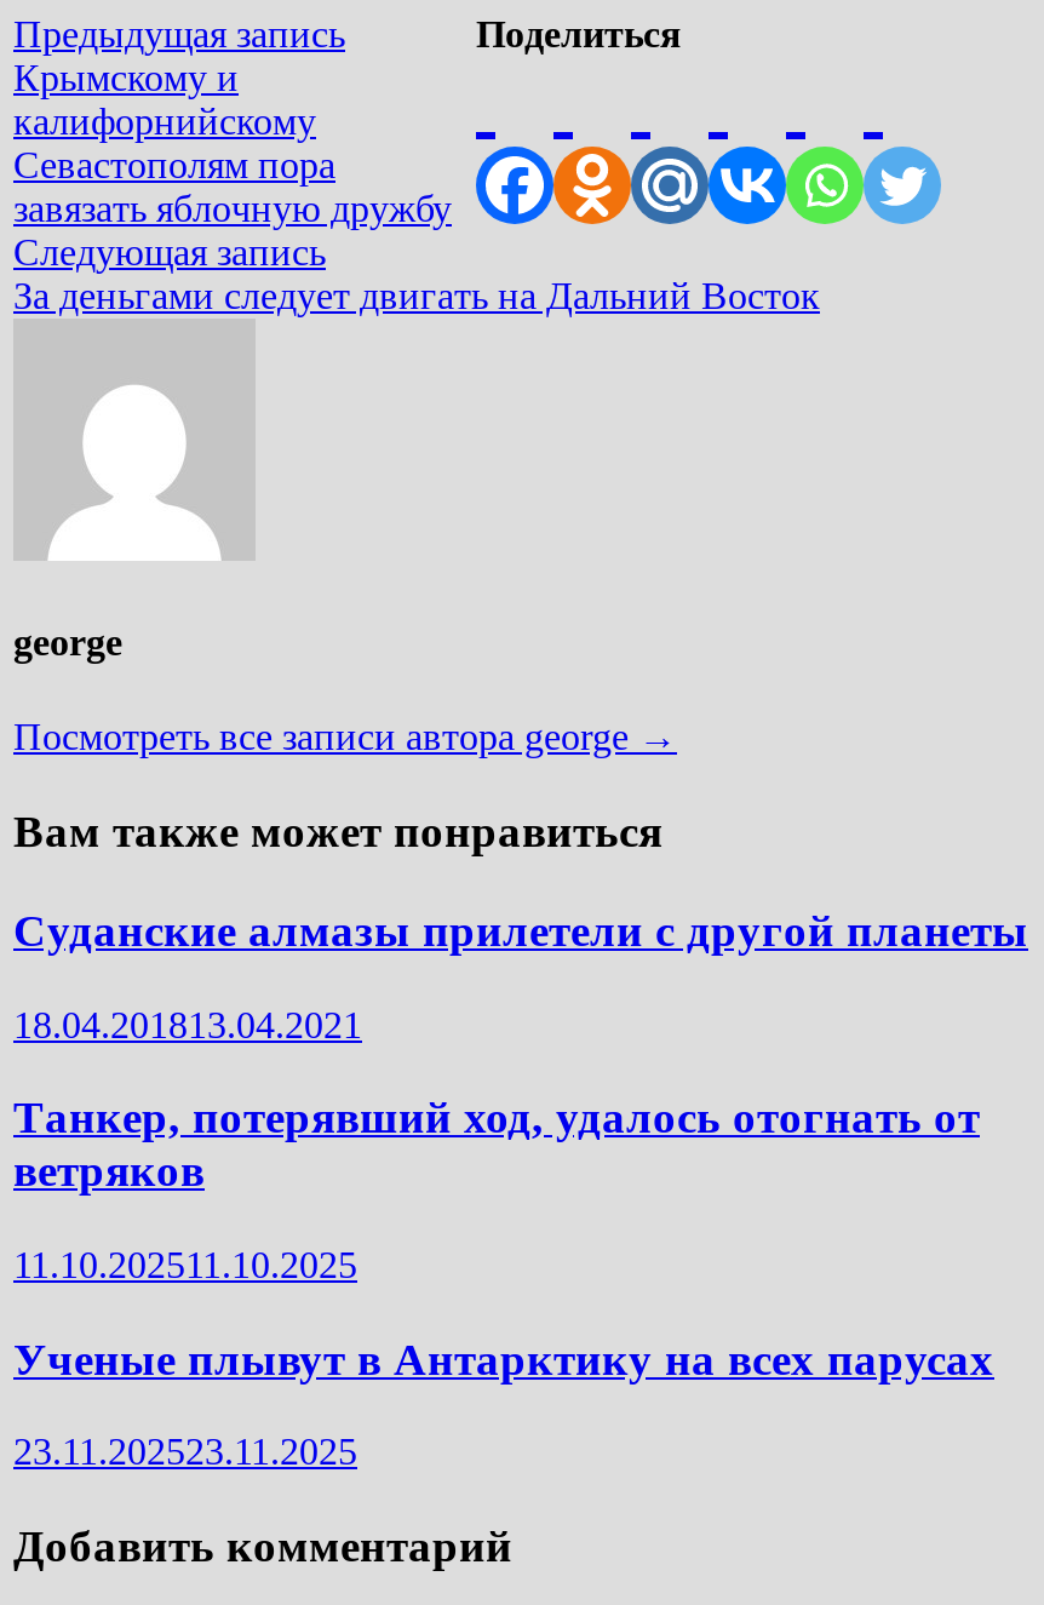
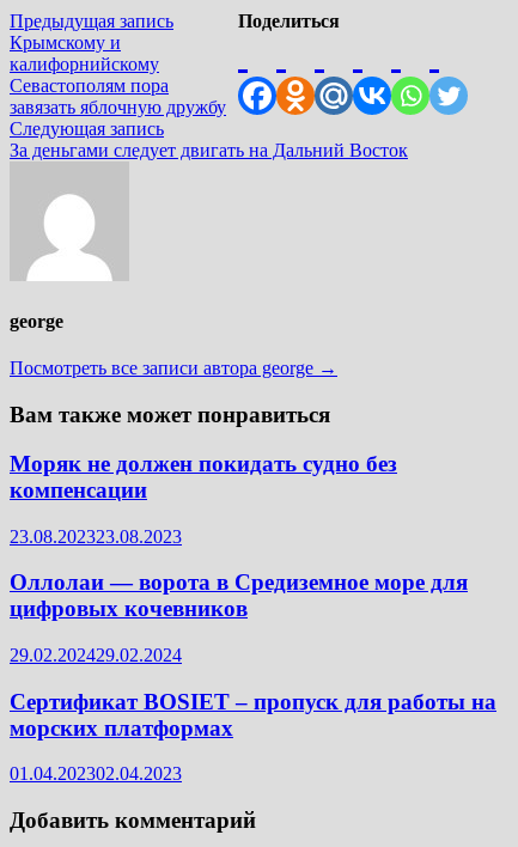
- Суданские алмазы прилетели с другой планеты
+ Моряк не должен покидать судно без
+ компенсации

- 18.04.201813.04.2021
+ 23.08.202323.08.2023

- Танкер, потерявший ход, удалось отогнать от
- ветряков
+ Оллолаи — ворота в Средиземное море для
+ цифровых кочевников

- 11.10.202511.10.2025
+ 29.02.202429.02.2024

- Ученые плывут в Антарктику на всех парусах
+ Сертификат BOSIET – пропуск для работы на
+ морских платформах

- 23.11.202523.11.2025
+ 01.04.202302.04.2023
